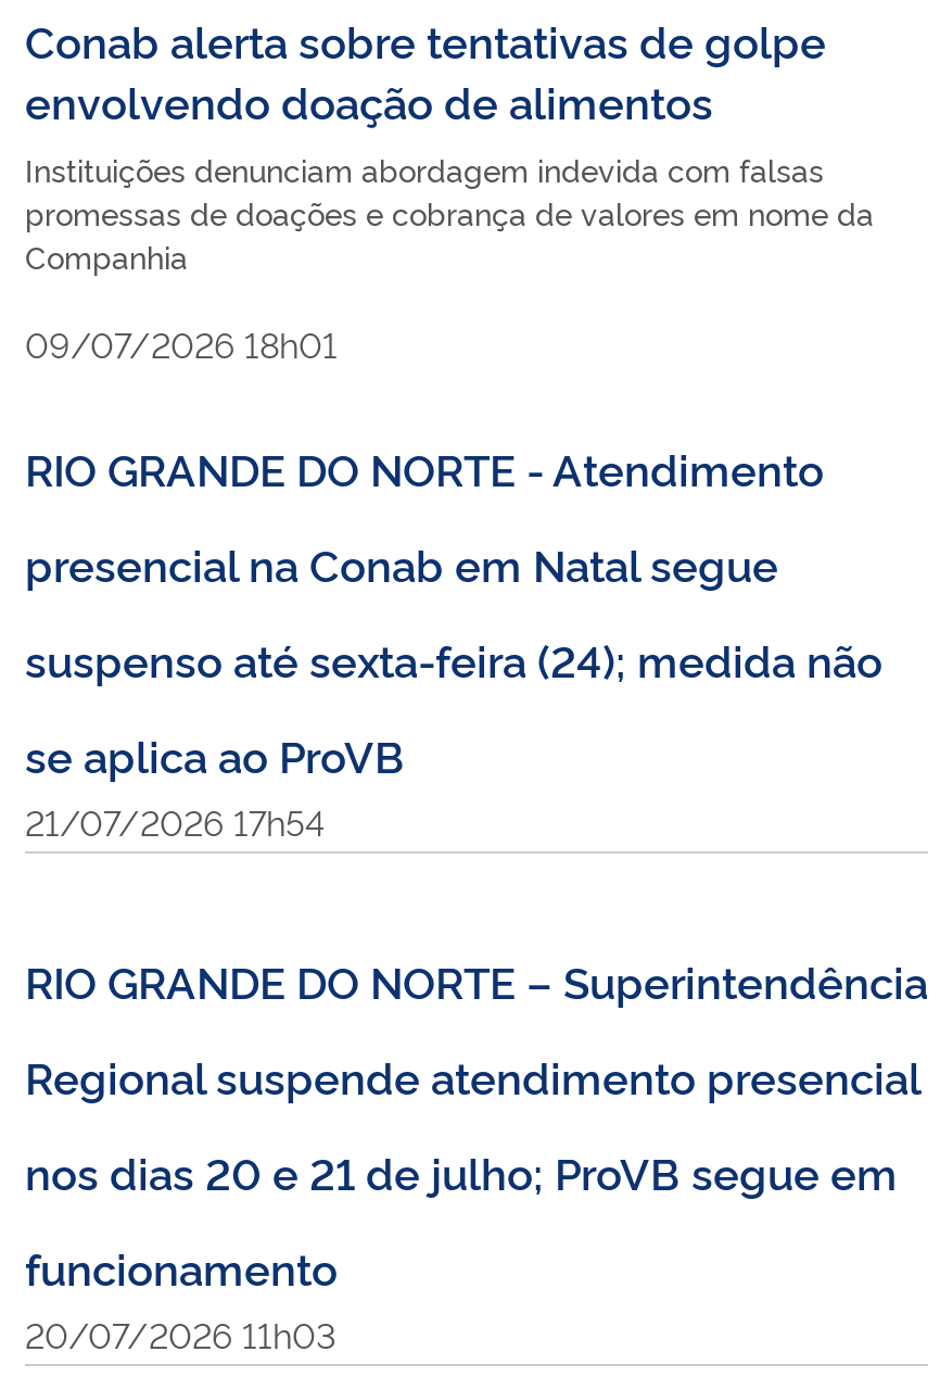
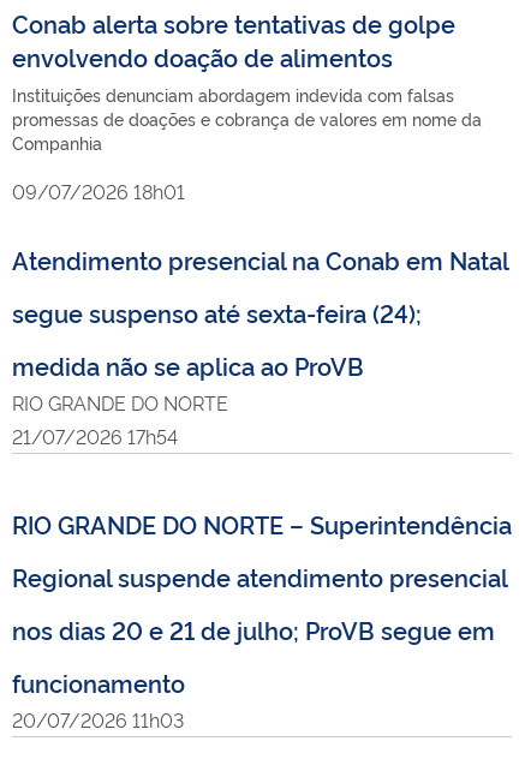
- RIO GRANDE DO NORTE - Atendimento
- presencial na Conab em Natal segue
- suspenso até sexta-feira (24); medida não
- se aplica ao ProVB
+ Atendimento presencial na Conab em Natal
+ segue suspenso até sexta-feira (24);
+ medida não se aplica ao ProVB
+ RIO GRANDE DO NORTE
